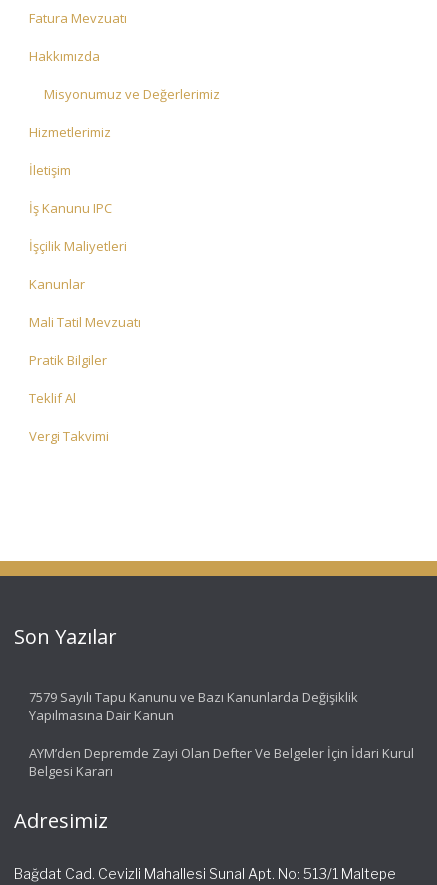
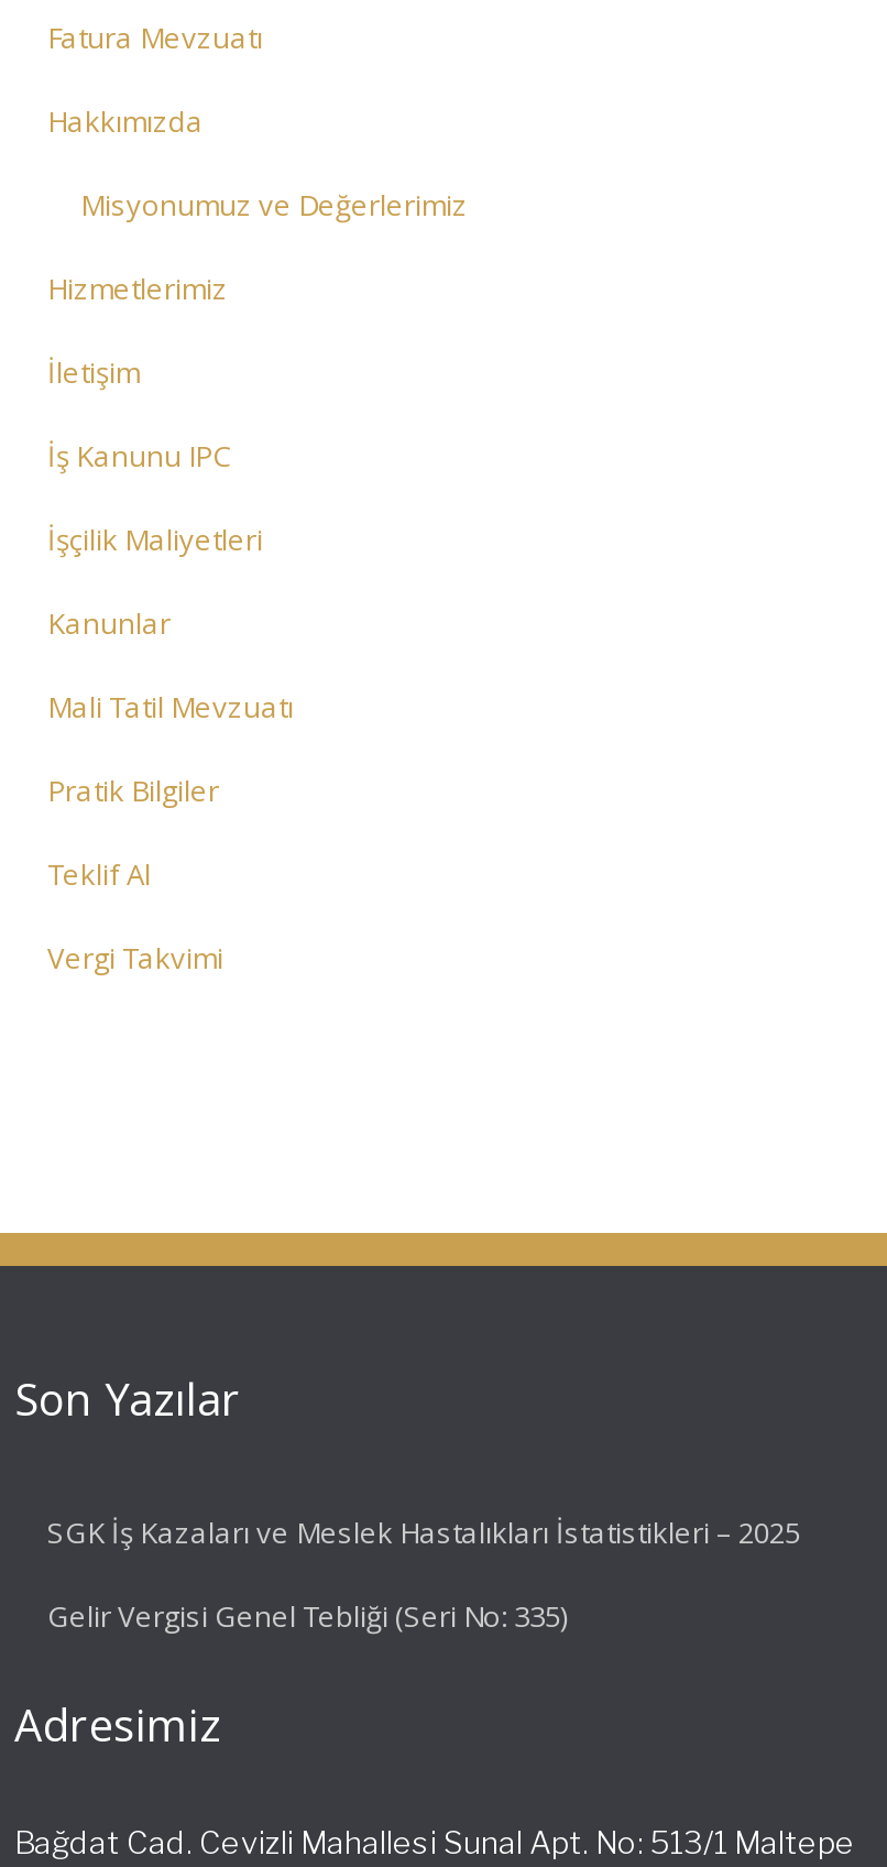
- 7579 Sayılı Tapu Kanunu ve Bazı Kanunlarda Değişiklik
- Yapılmasına Dair Kanun
+ SGK İş Kazaları ve Meslek Hastalıkları İstatistikleri – 2025

- AYM’den Depremde Zayi Olan Defter Ve Belgeler İçin İdari Kurul
- Belgesi Kararı
+ Gelir Vergisi Genel Tebliği (Seri No: 335)
